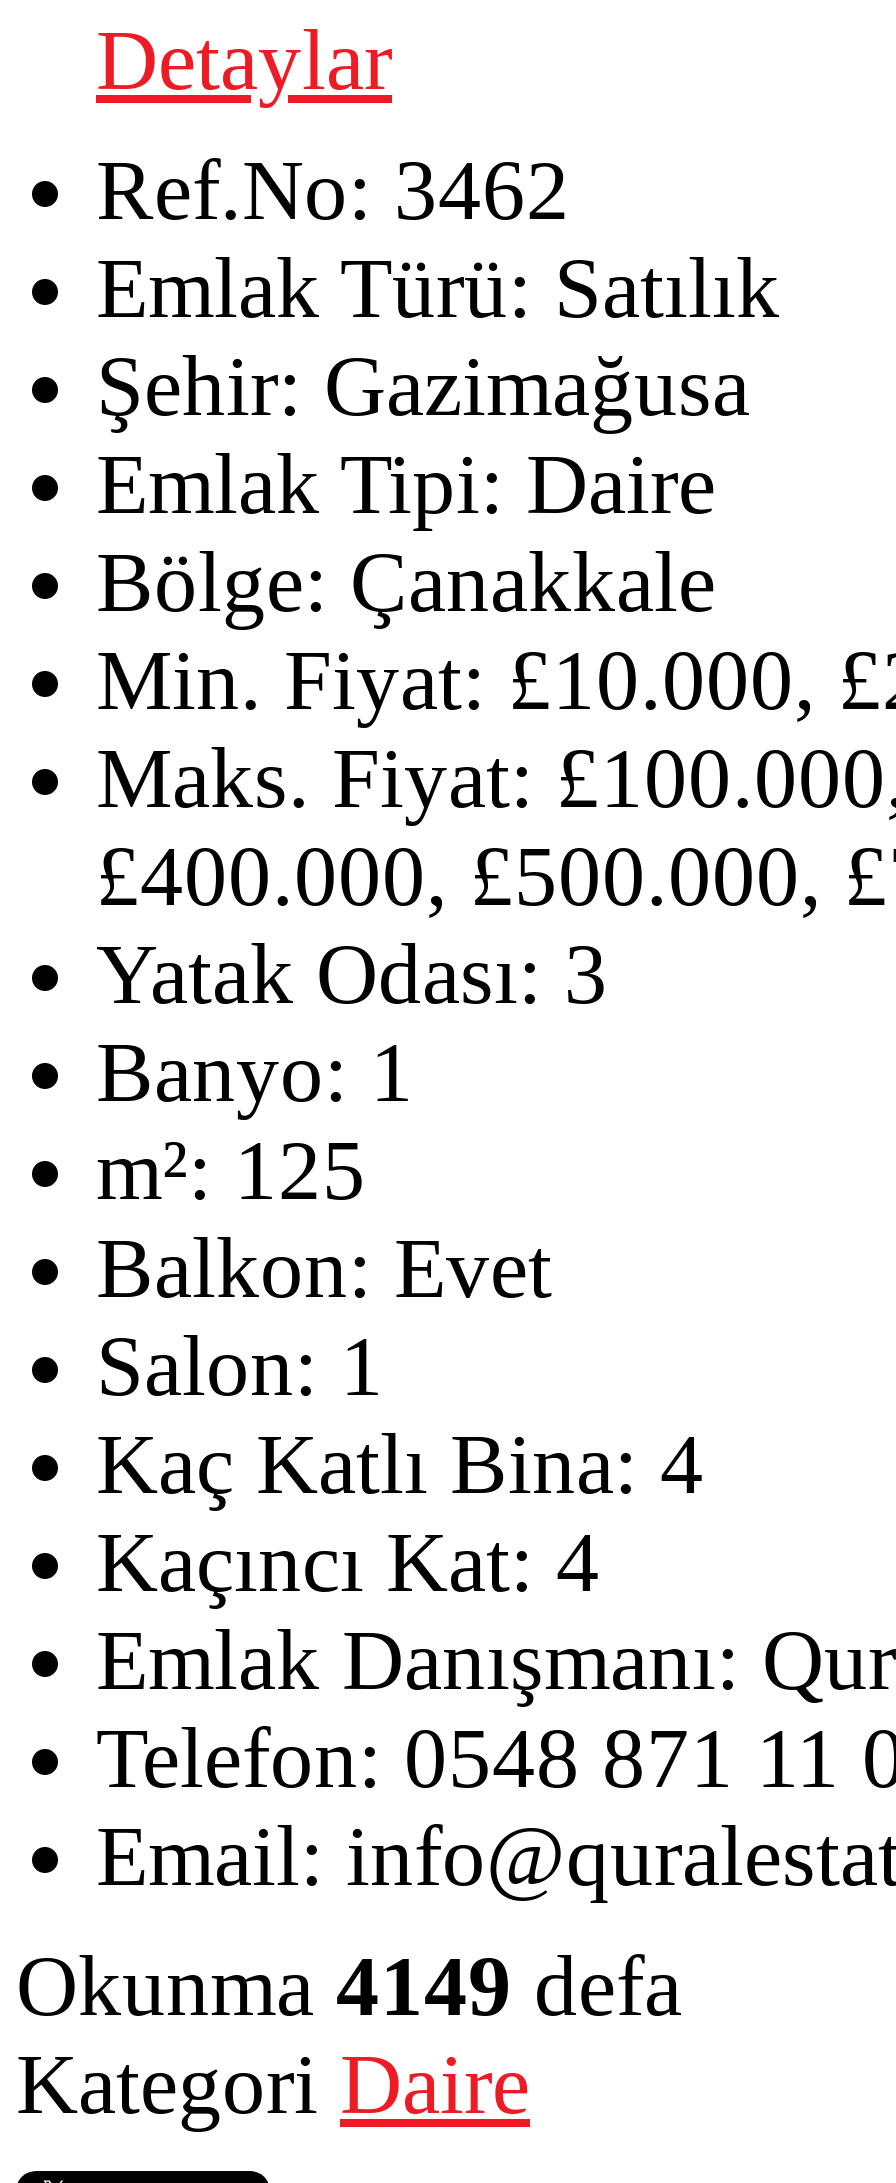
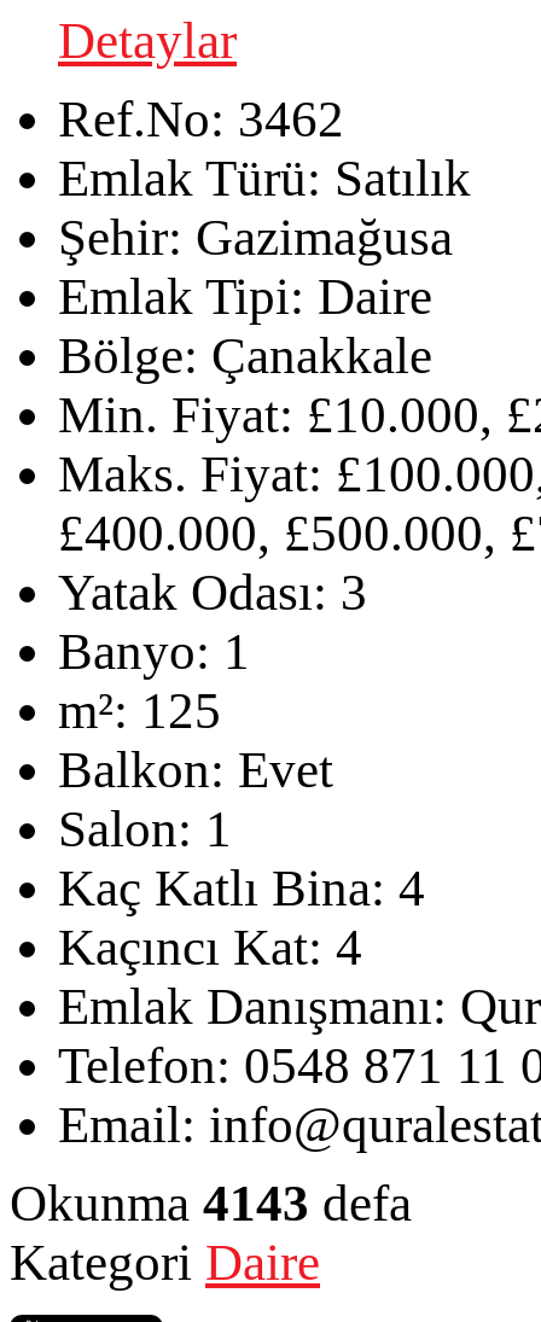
- Okunma 4149 defa
+ Okunma 4143 defa
